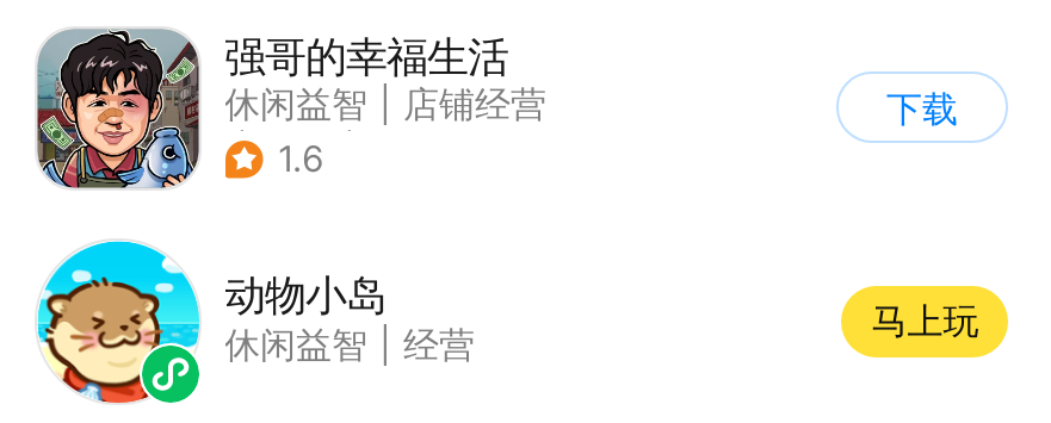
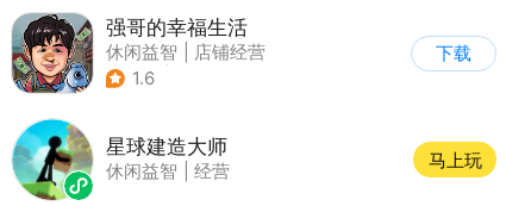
- [image]
- 动物小岛
+ [image]
+ 星球建造大师
